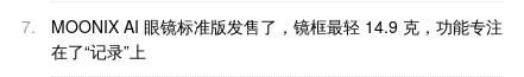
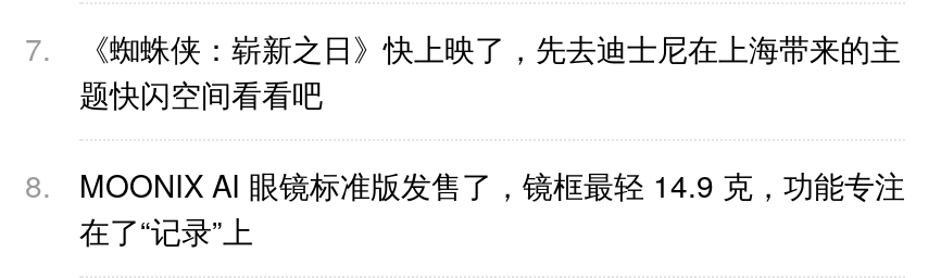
+ 《蜘蛛侠：崭新之日》快上映了，先去迪士尼在上海带来的主
+ 题快闪空间看看吧
+ 8.
